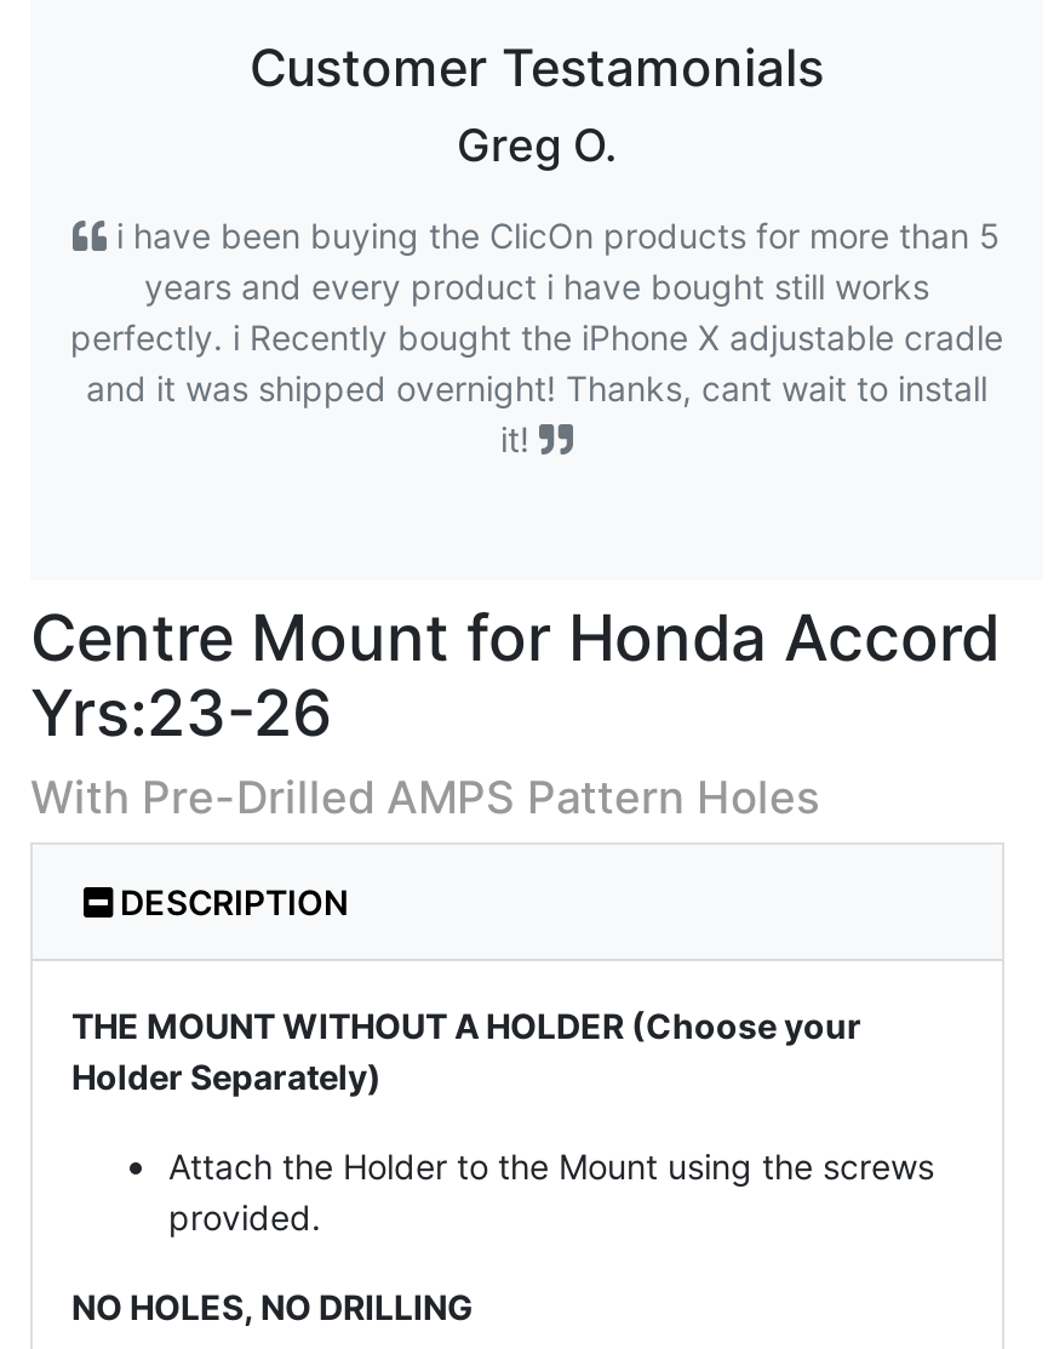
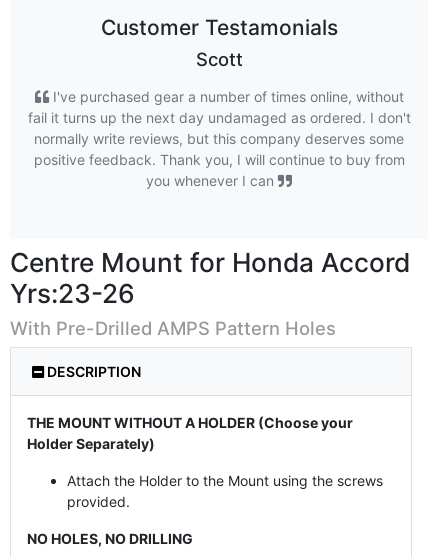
- Greg O.
+ Scott

- i have been buying the ClicOn products for more than 5
- years and every product i have bought still works
- perfectly. i Recently bought the iPhone X adjustable cradle
- and it was shipped overnight! Thanks, cant wait to install
- it!
+ I've purchased gear a number of times online, without
+ fail it turns up the next day undamaged as ordered. I don't
+ normally write reviews, but this company deserves some
+ positive feedback. Thank you, I will continue to buy from
+ you whenever I can
